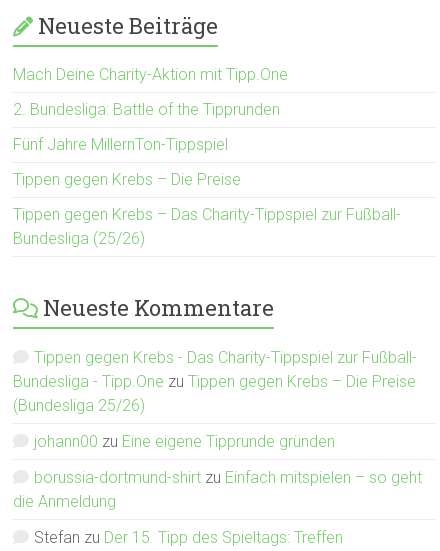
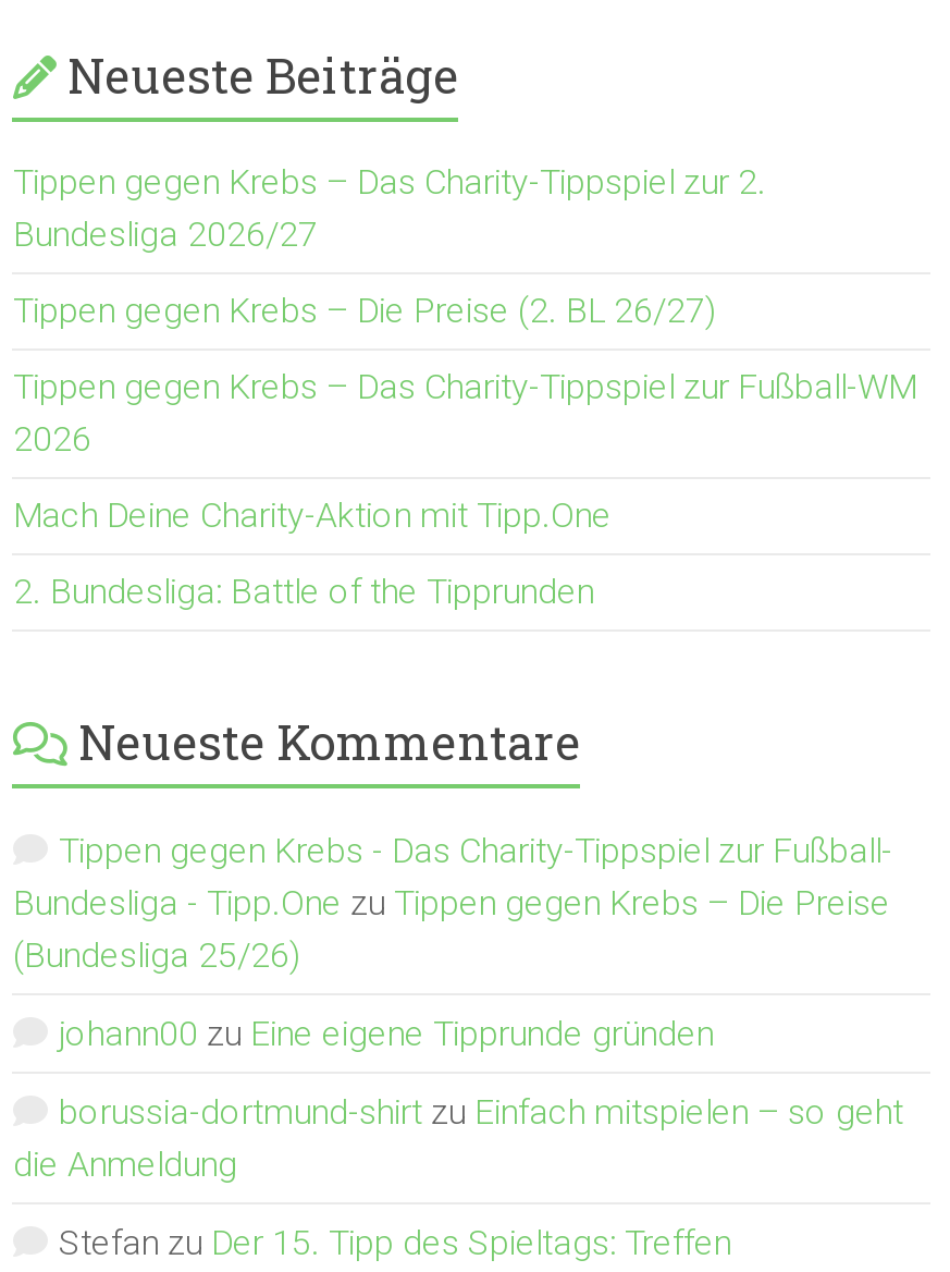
+ Tippen gegen Krebs – Das Charity-Tippspiel zur 2.
+ Bundesliga 2026/27
+ Tippen gegen Krebs – Die Preise (2. BL 26/27)
+ Tippen gegen Krebs – Das Charity-Tippspiel zur Fußball-WM
+ 2026

moved down: Mach Deine Charity-Aktion mit Tipp.One | 2. Bundesliga: Battle of the Tipprunden

- Fünf Jahre MillernTon-Tippspiel
- Tippen gegen Krebs – Die Preise
- Tippen gegen Krebs – Das Charity-Tippspiel zur Fußball-
- Bundesliga (25/26)
